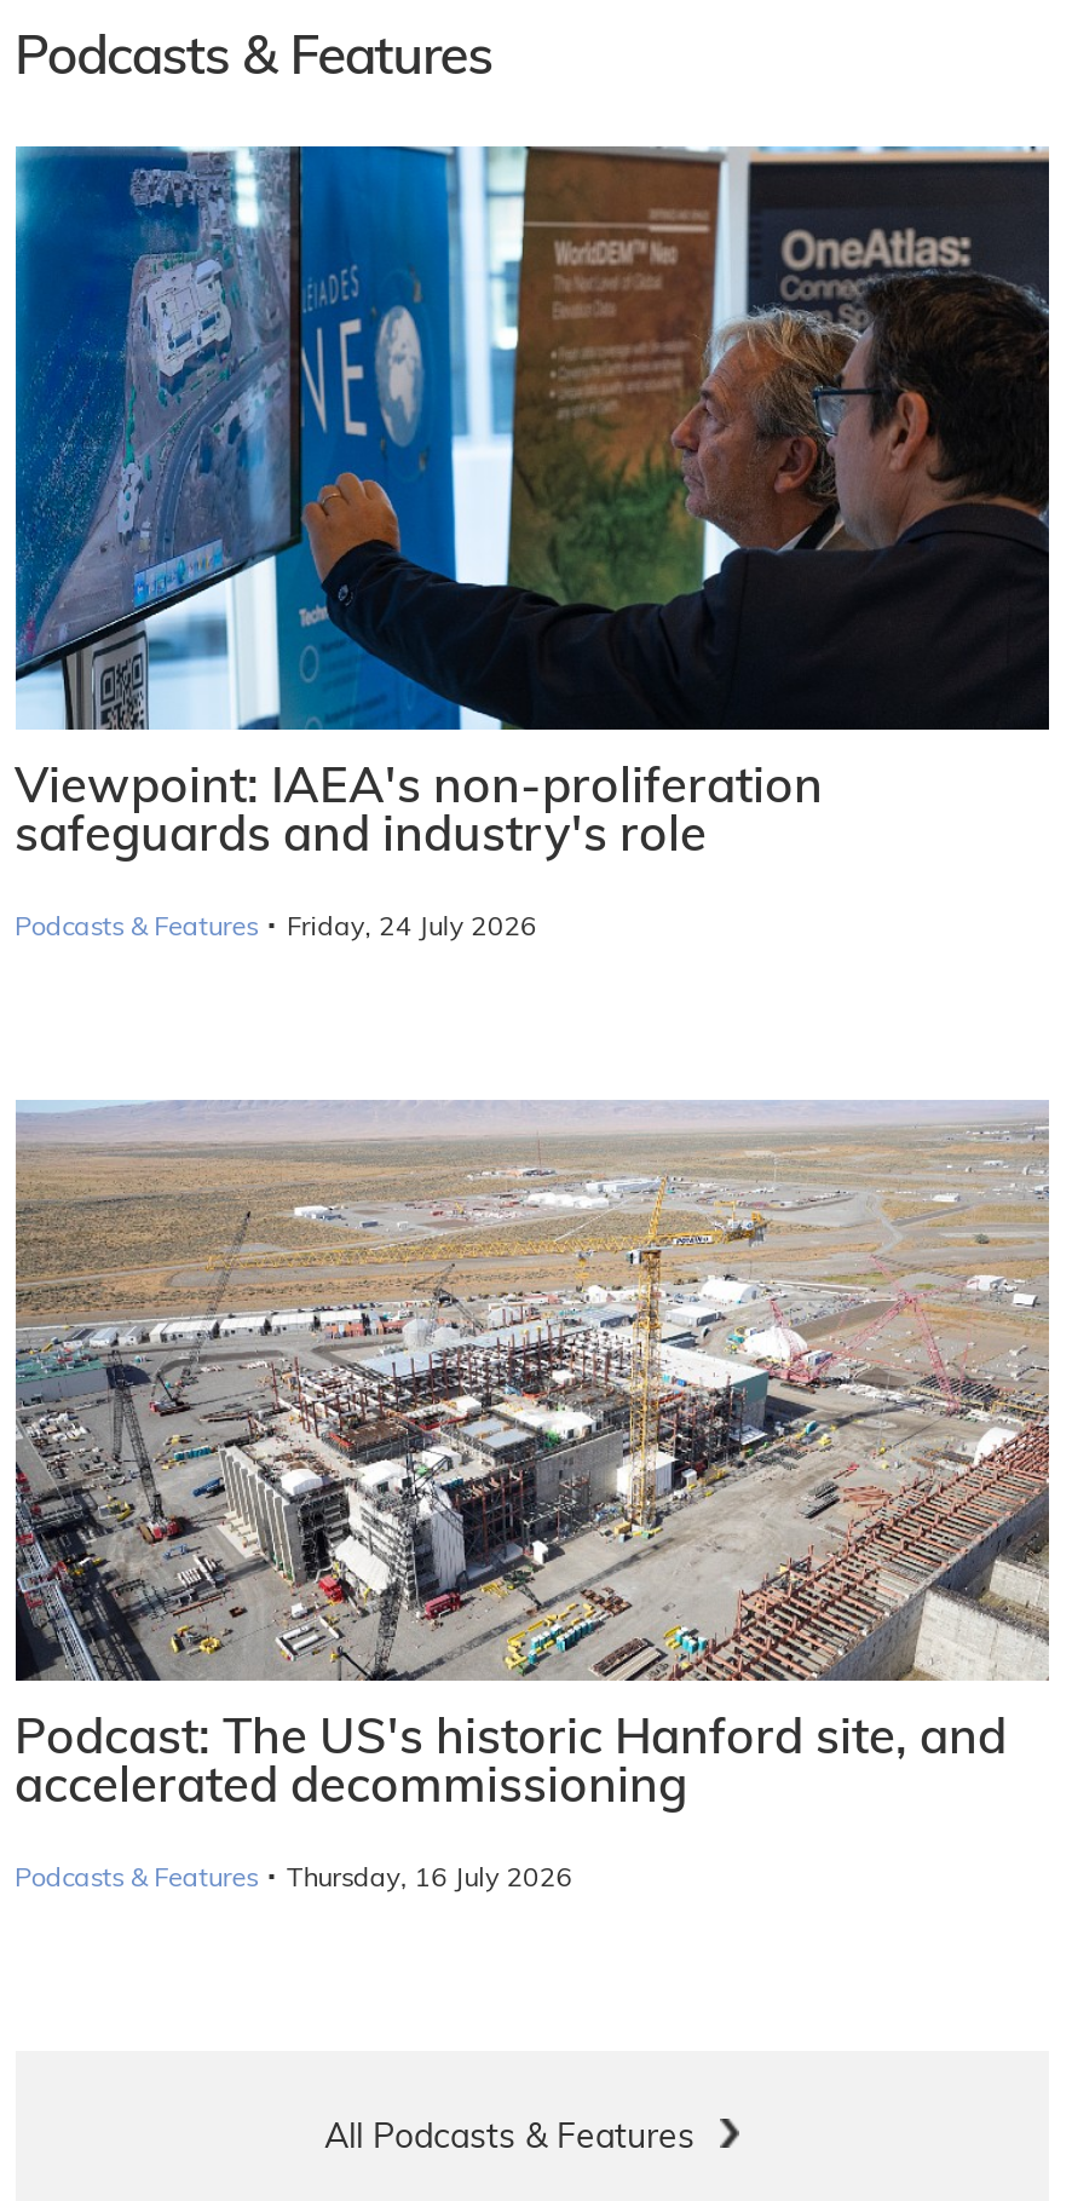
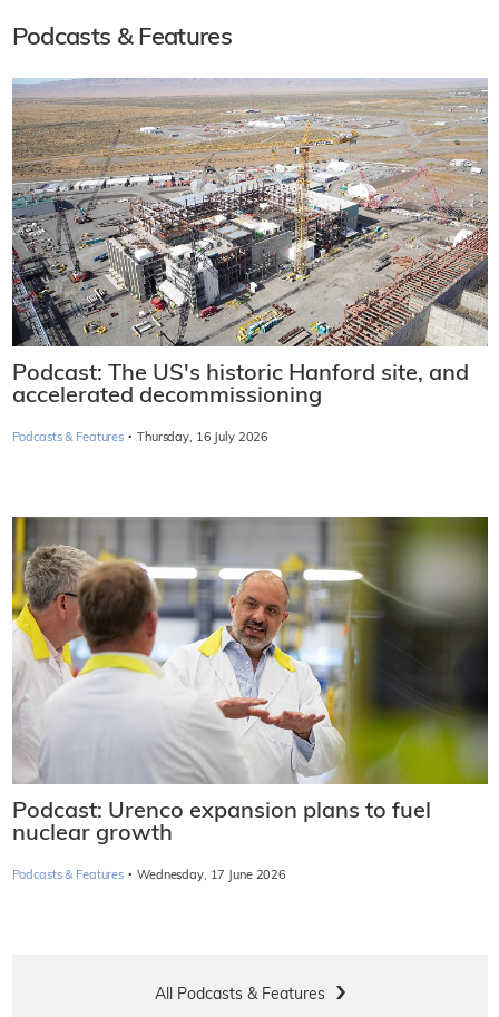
- [image]
- Viewpoint: IAEA's non-proliferation
- safeguards and industry's role
- Podcasts & Features · Friday, 24 July 2026

moved up: [image] | Podcast: The US's historic Hanford site, and | accelerated decommissioning | Podcasts & Features · Thursday, 16 July 2026

+ [image]
+ Podcast: Urenco expansion plans to fuel
+ nuclear growth
+ Podcasts & Features · Wednesday, 17 June 2026
